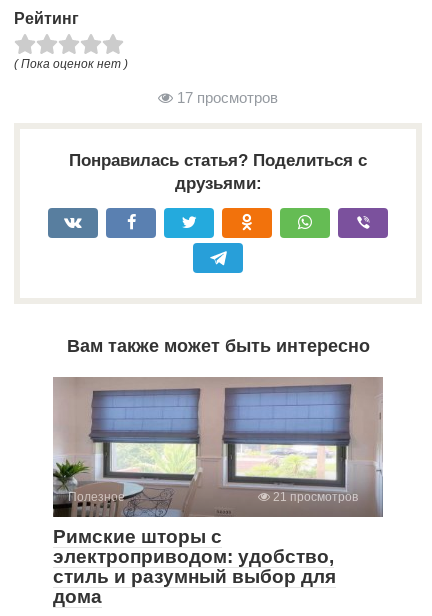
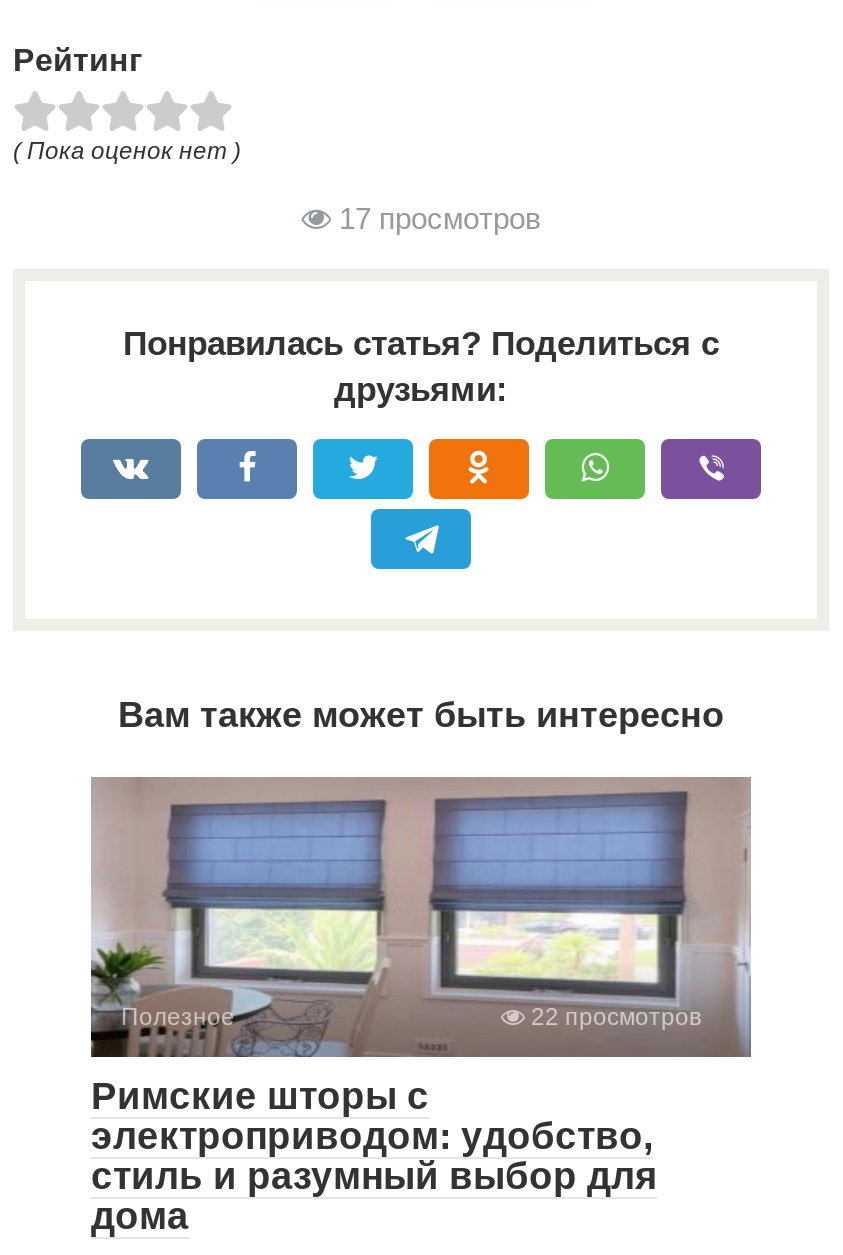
- 21 просмотров
+ 22 просмотров
